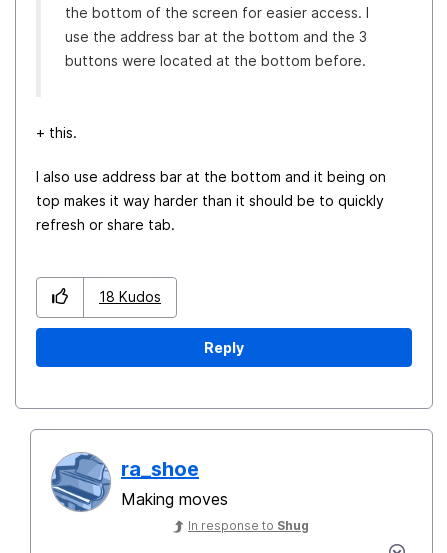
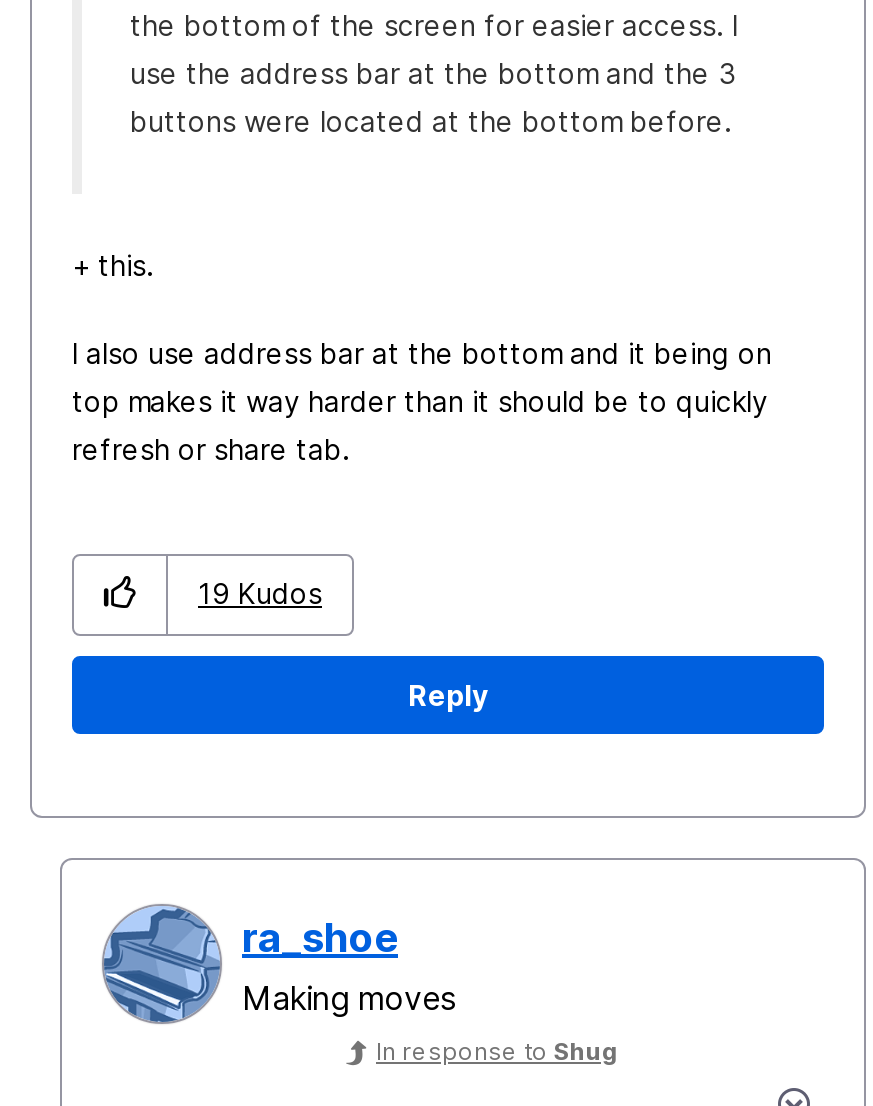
- 18 Kudos
+ 19 Kudos
